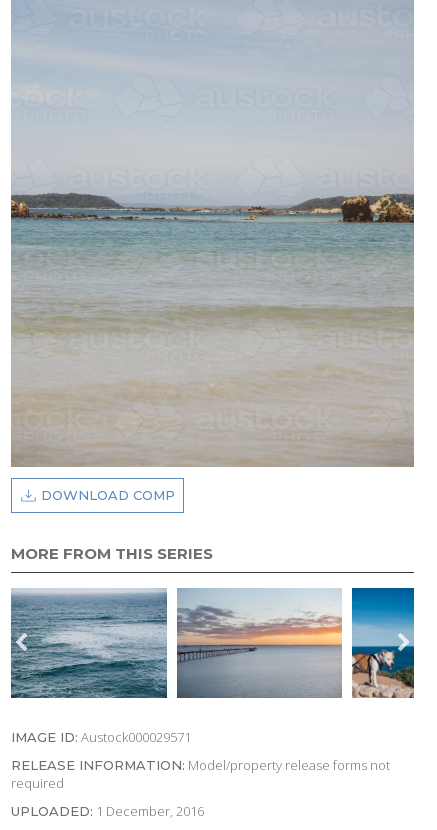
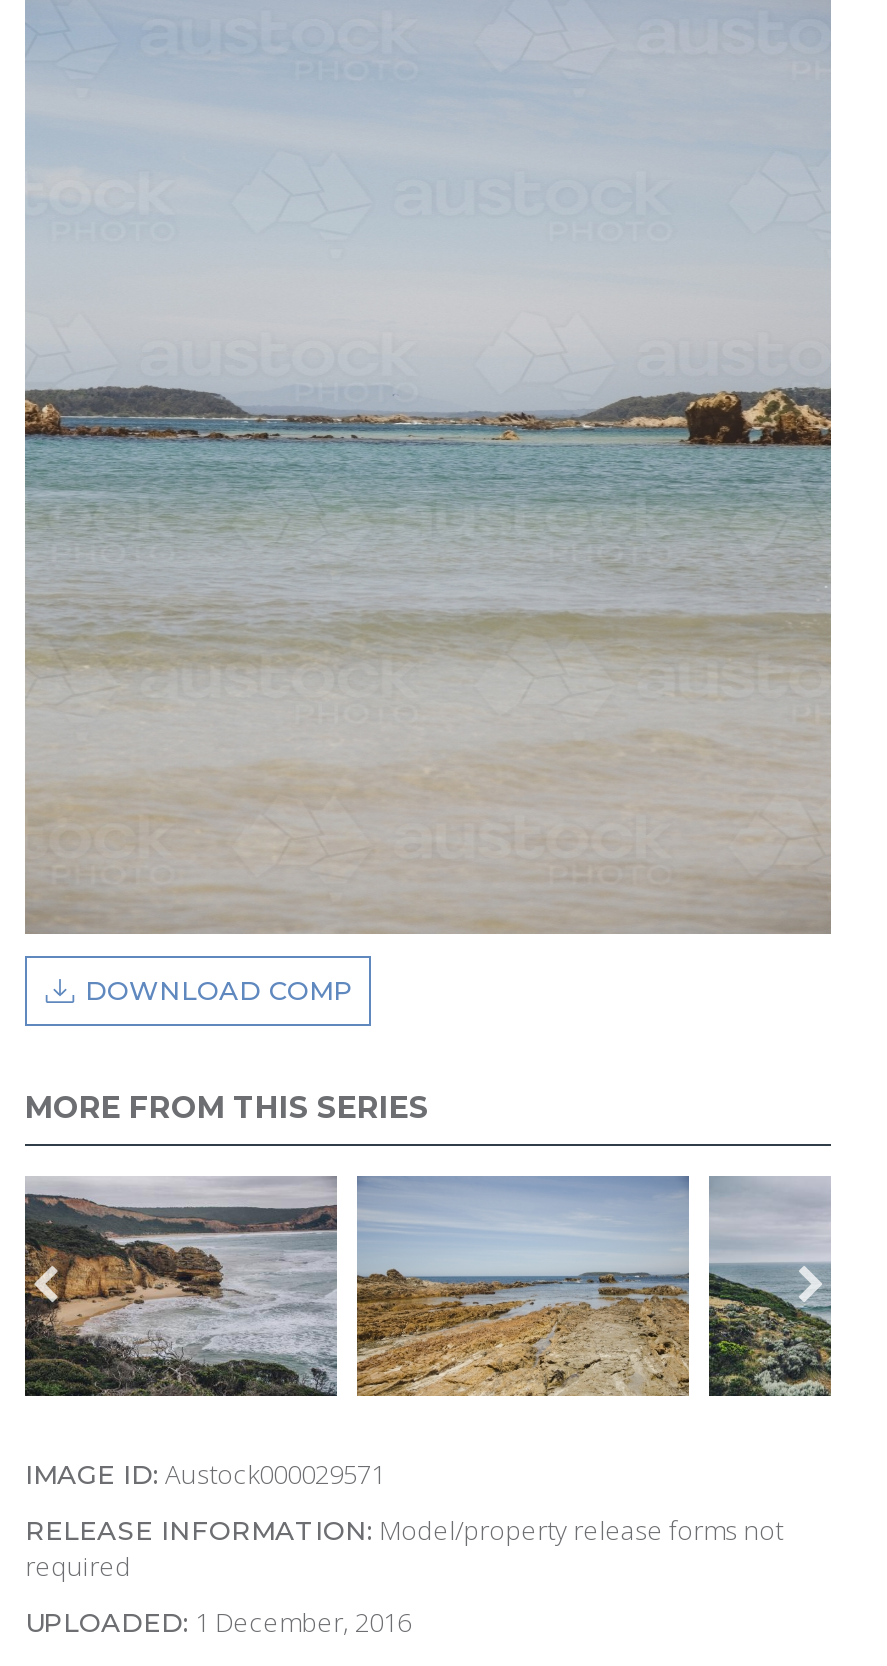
- [image]
+ [image]

- [image]
+ [image]

- [image]
+ [image]
